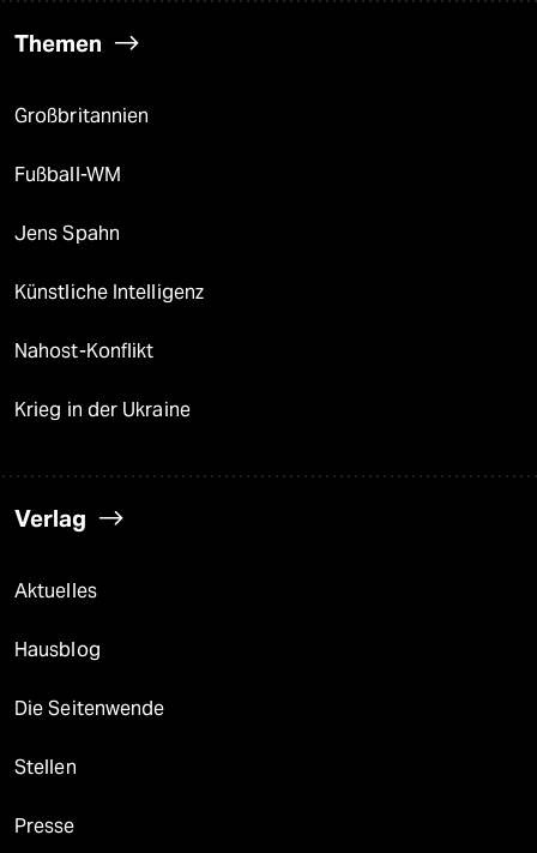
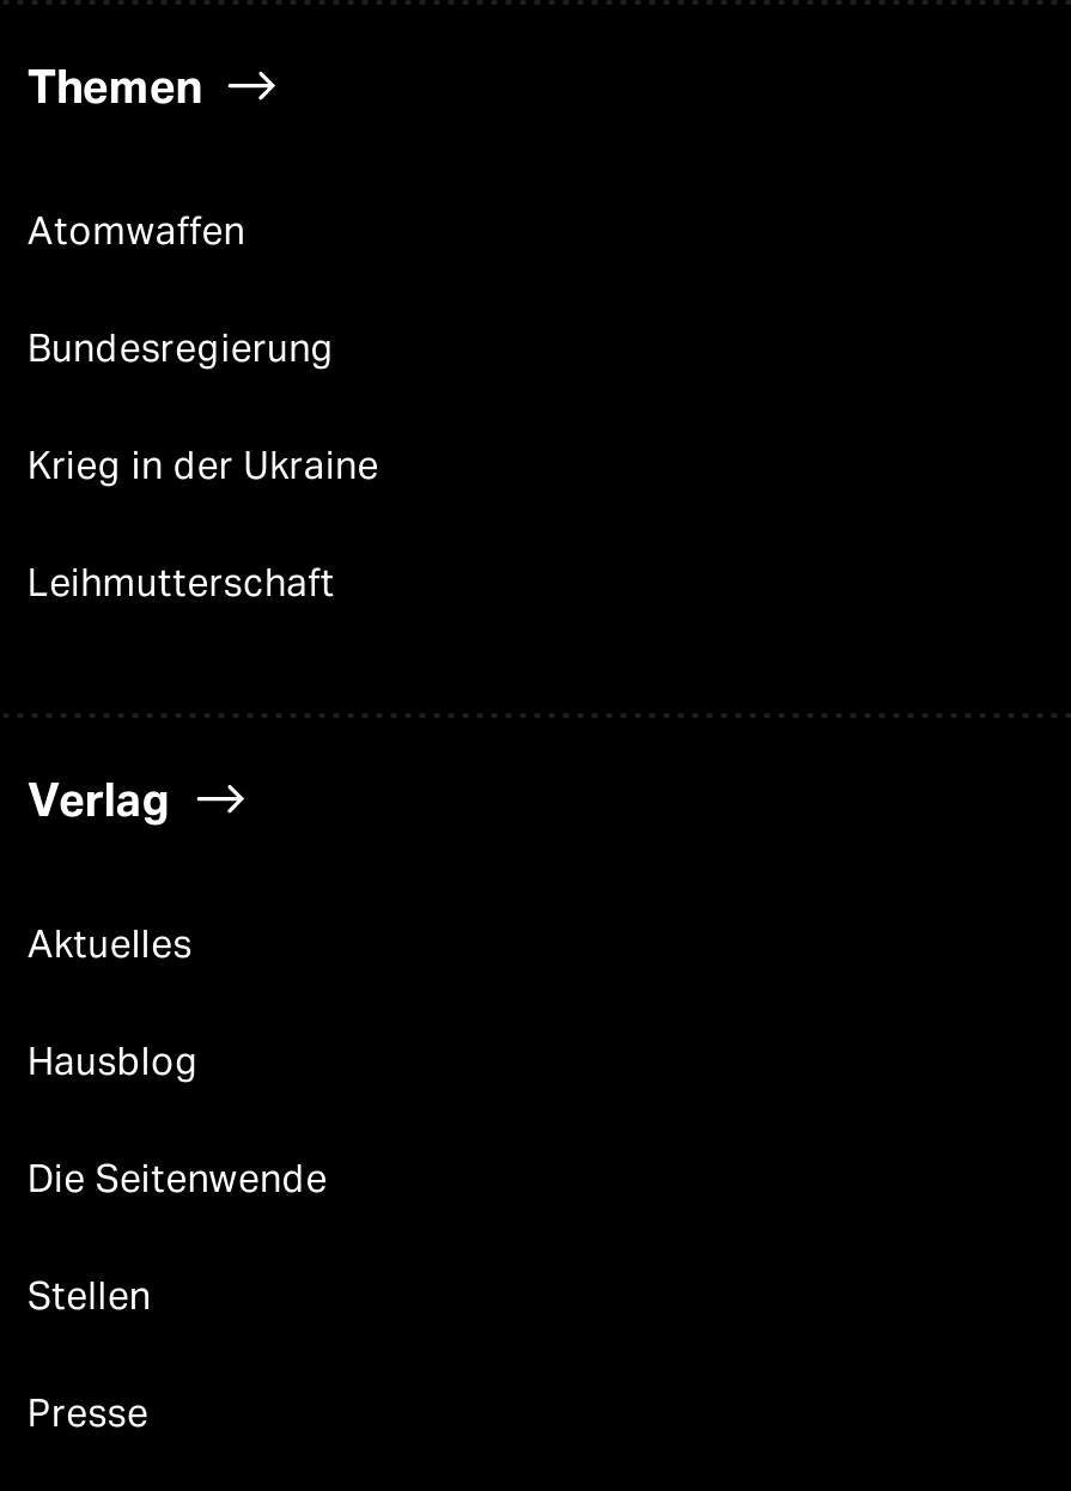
- Großbritannien
- Fußball-WM
- Jens Spahn
- Künstliche Intelligenz
- Nahost-Konflikt
+ Atomwaffen
+ Bundesregierung

moved up: Krieg in der Ukraine

+ Leihmutterschaft
